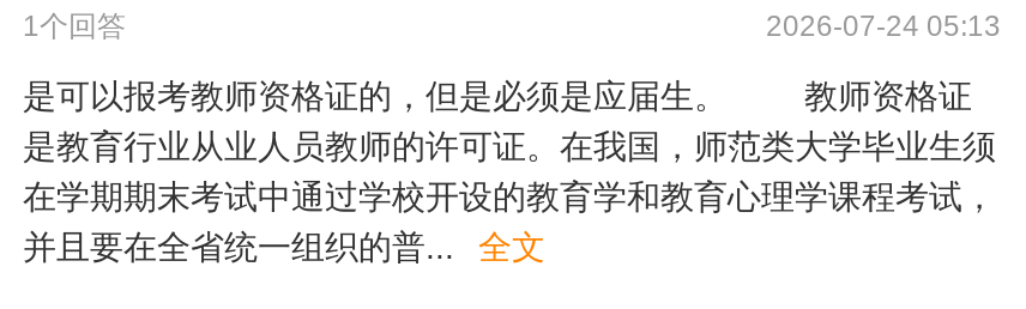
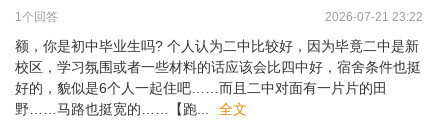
- 2026-07-24 05:13
+ 2026-07-21 23:22

- 是可以报考教师资格证的，但是必须是应届生。 教师资格证
- 是教育行业从业人员教师的许可证。在我国，师范类大学毕业生须
- 在学期期末考试中通过学校开设的教育学和教育心理学课程考试，
- 并且要在全省统一组织的普...
+ 额，你是初中毕业生吗? 个人认为二中比较好，因为毕竟二中是新
+ 校区，学习氛围或者一些材料的话应该会比四中好，宿舍条件也挺
+ 好的，貌似是6个人一起住吧……而且二中对面有一片片的田
+ 野……马路也挺宽的……【跑...
